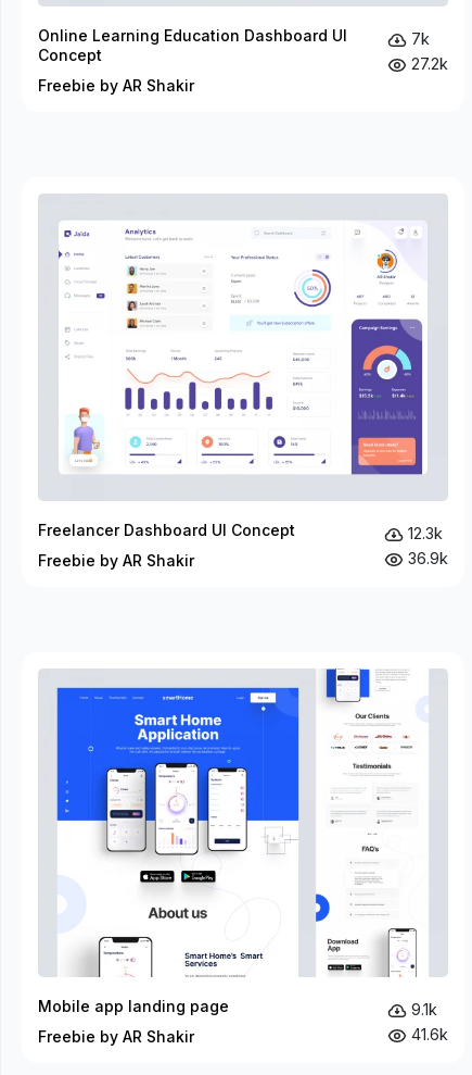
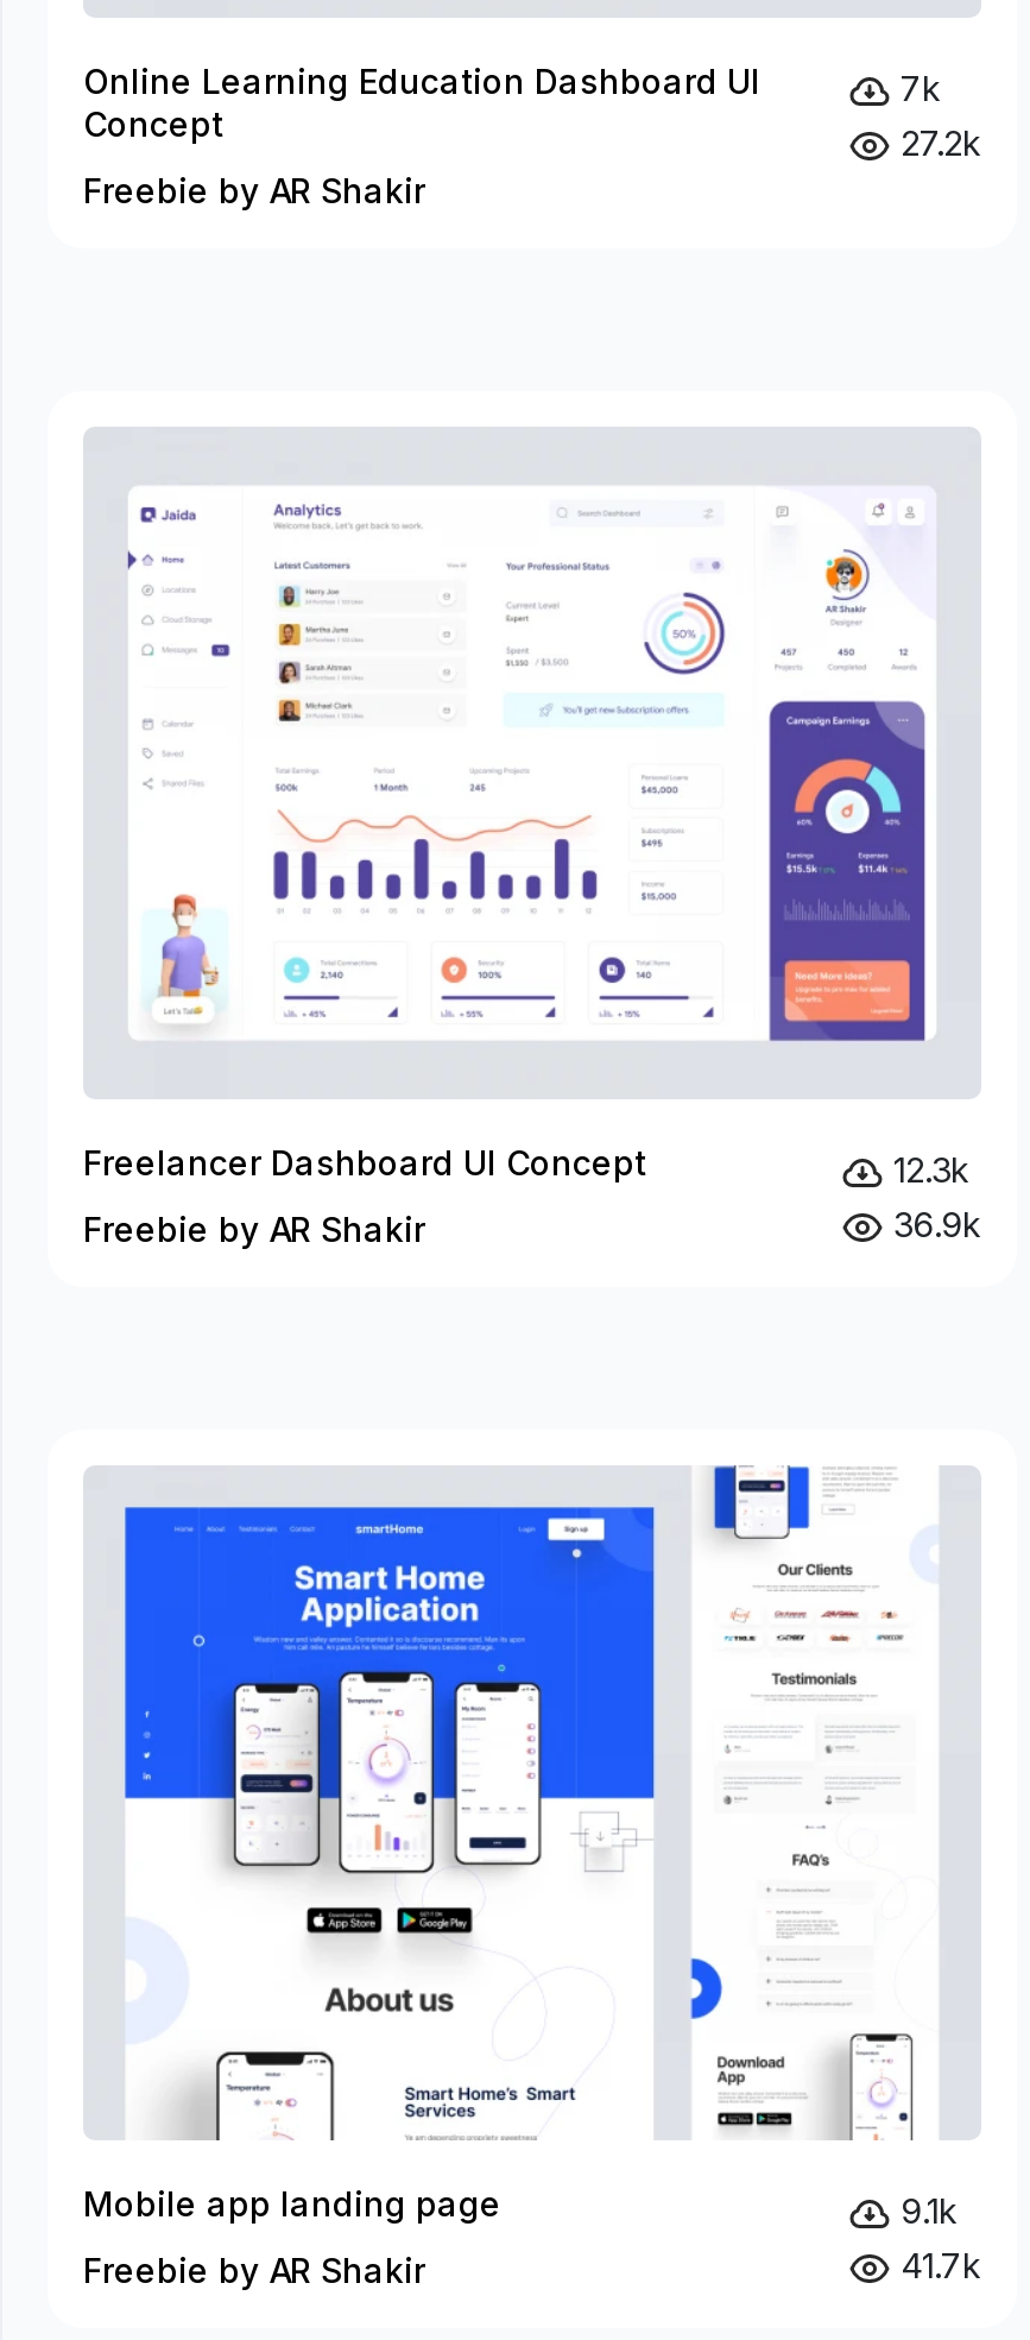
- 41.6k
+ 41.7k
